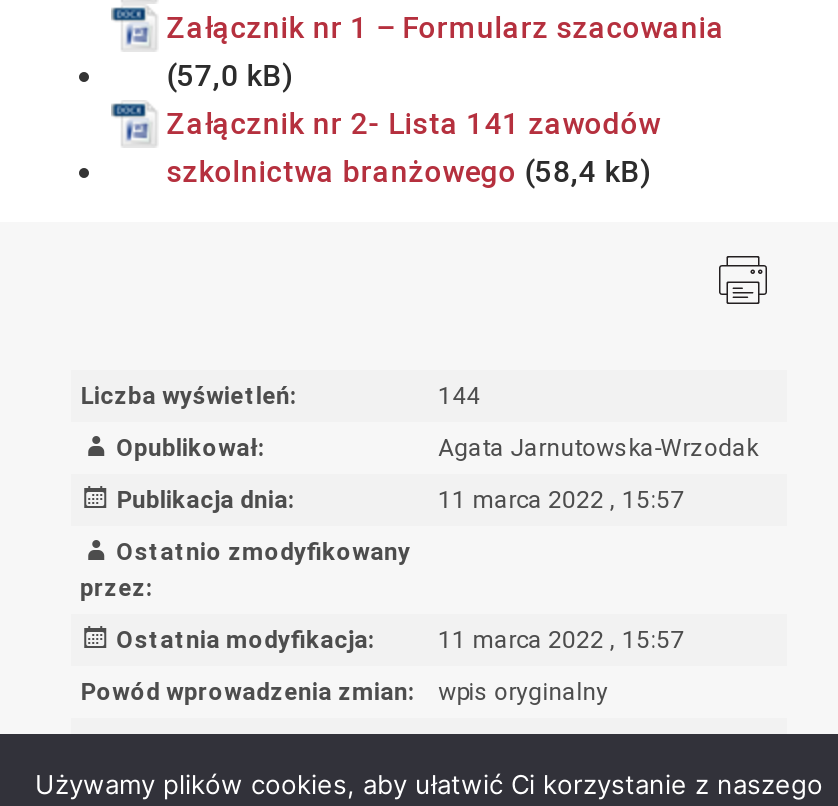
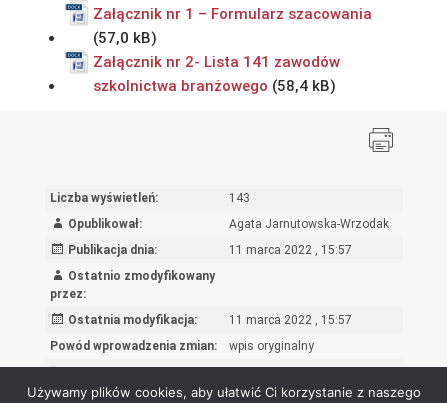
- 144
+ 143
